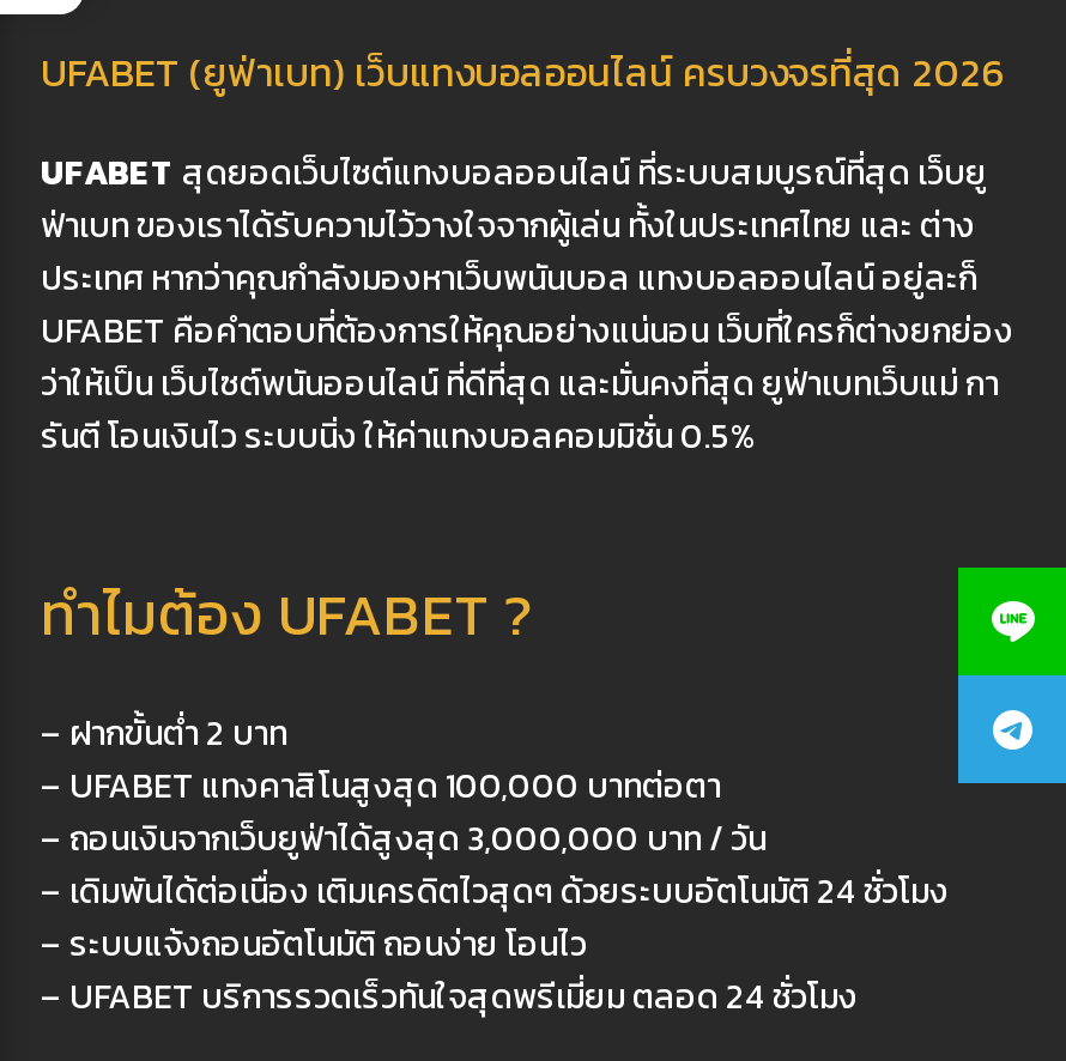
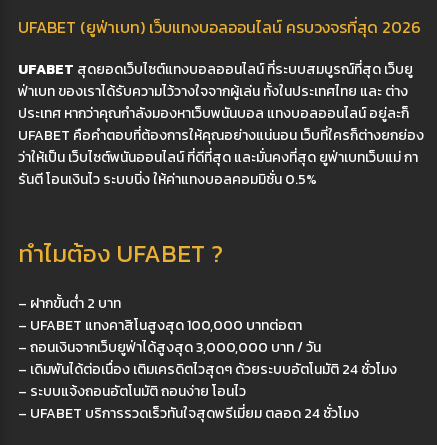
- [image]
